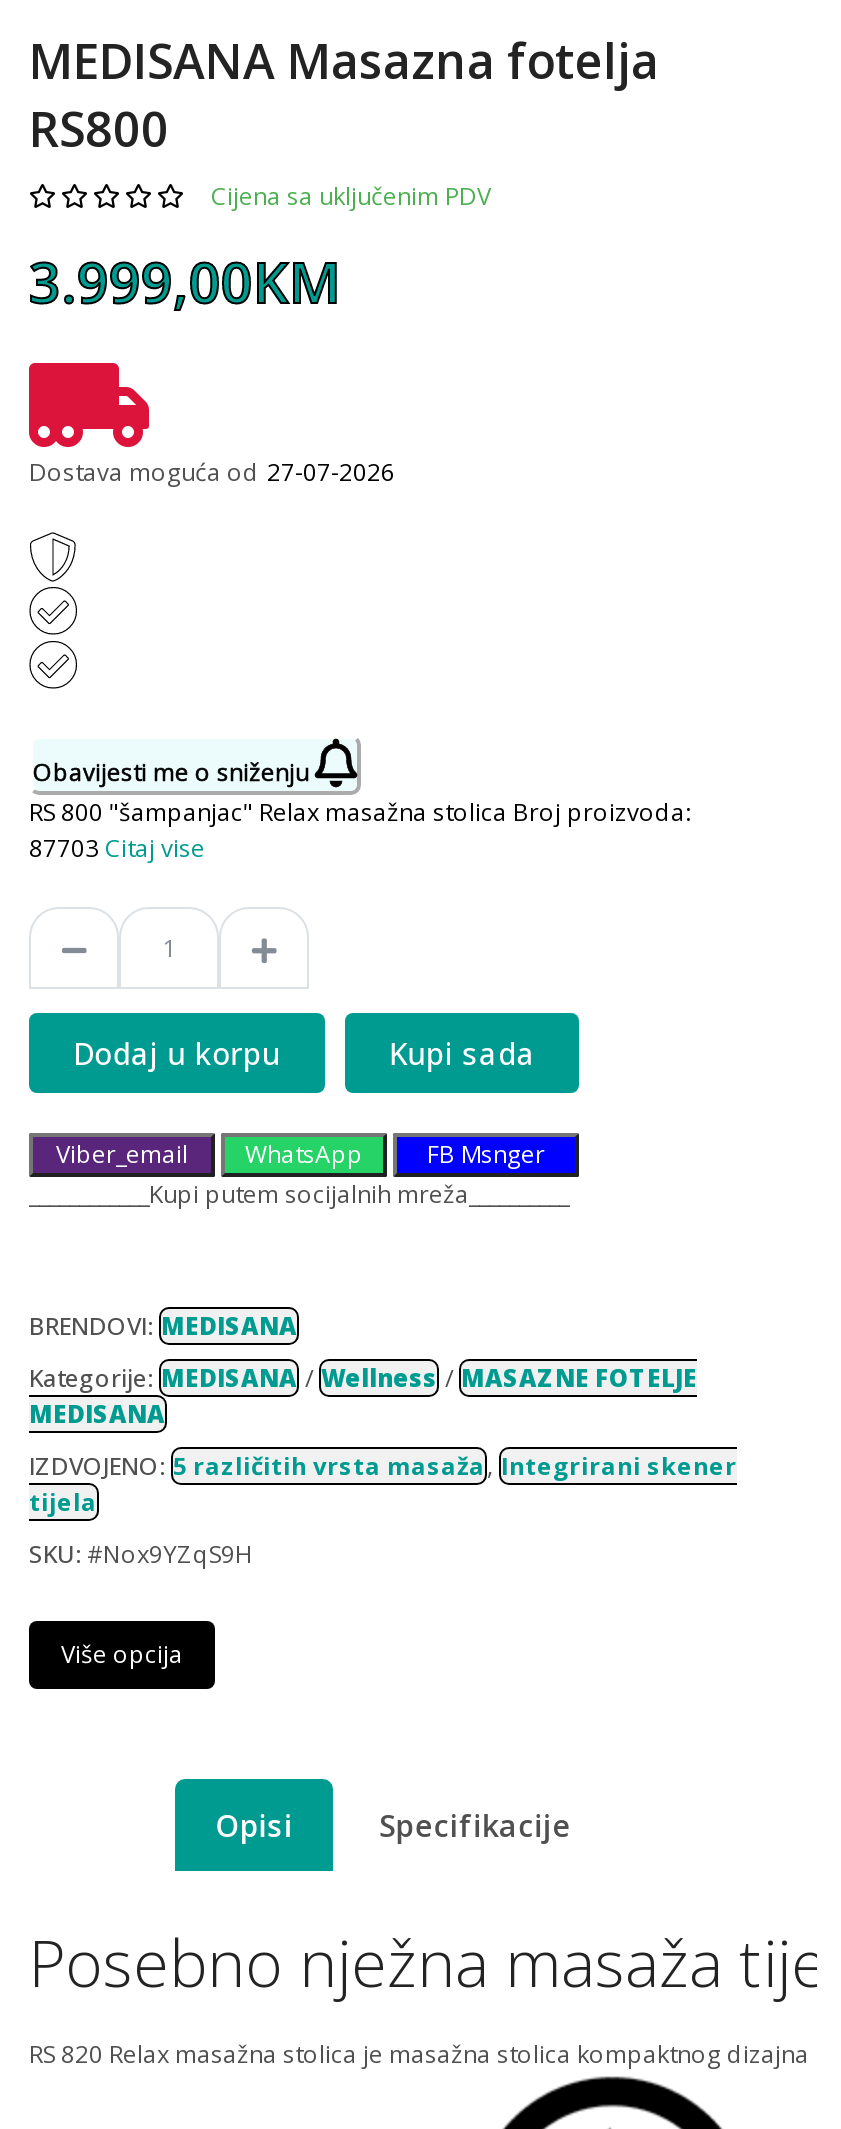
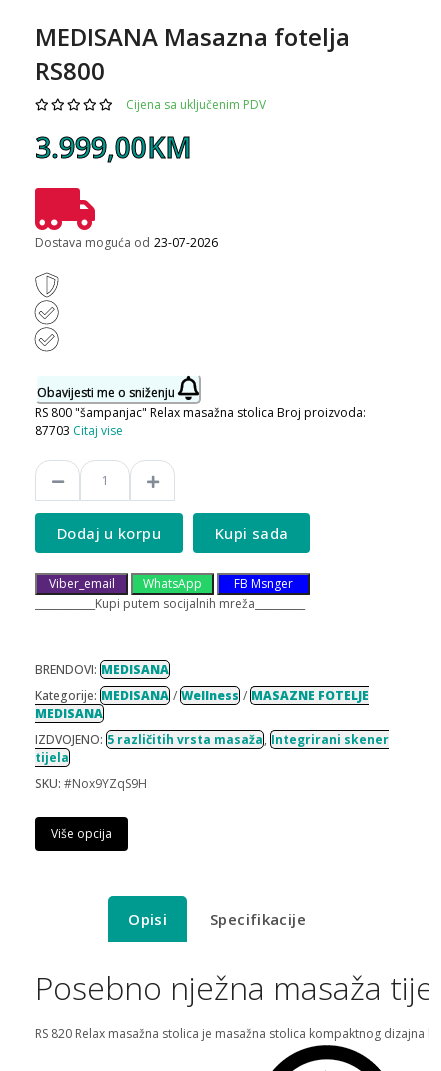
- Dostava moguća od 27-07-2026
+ Dostava moguća od 23-07-2026
